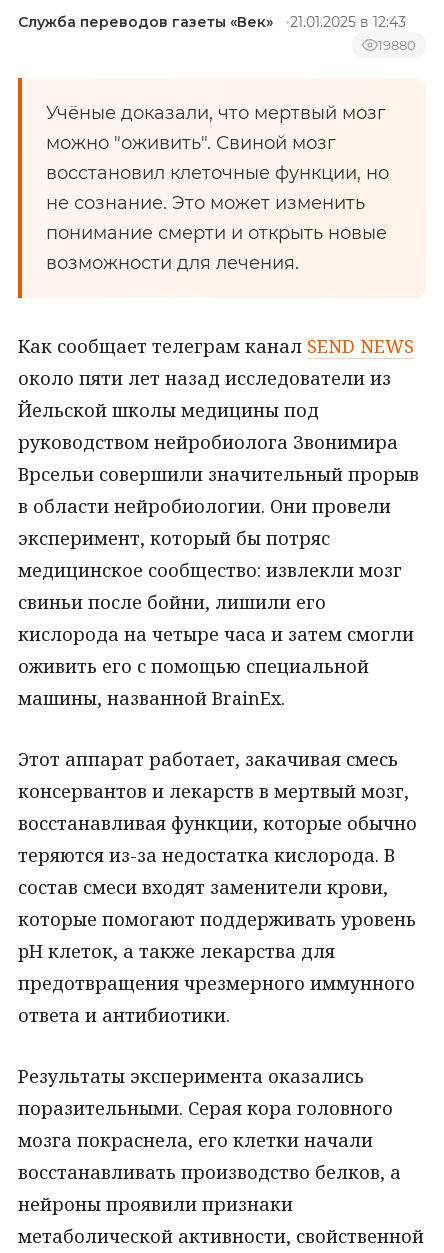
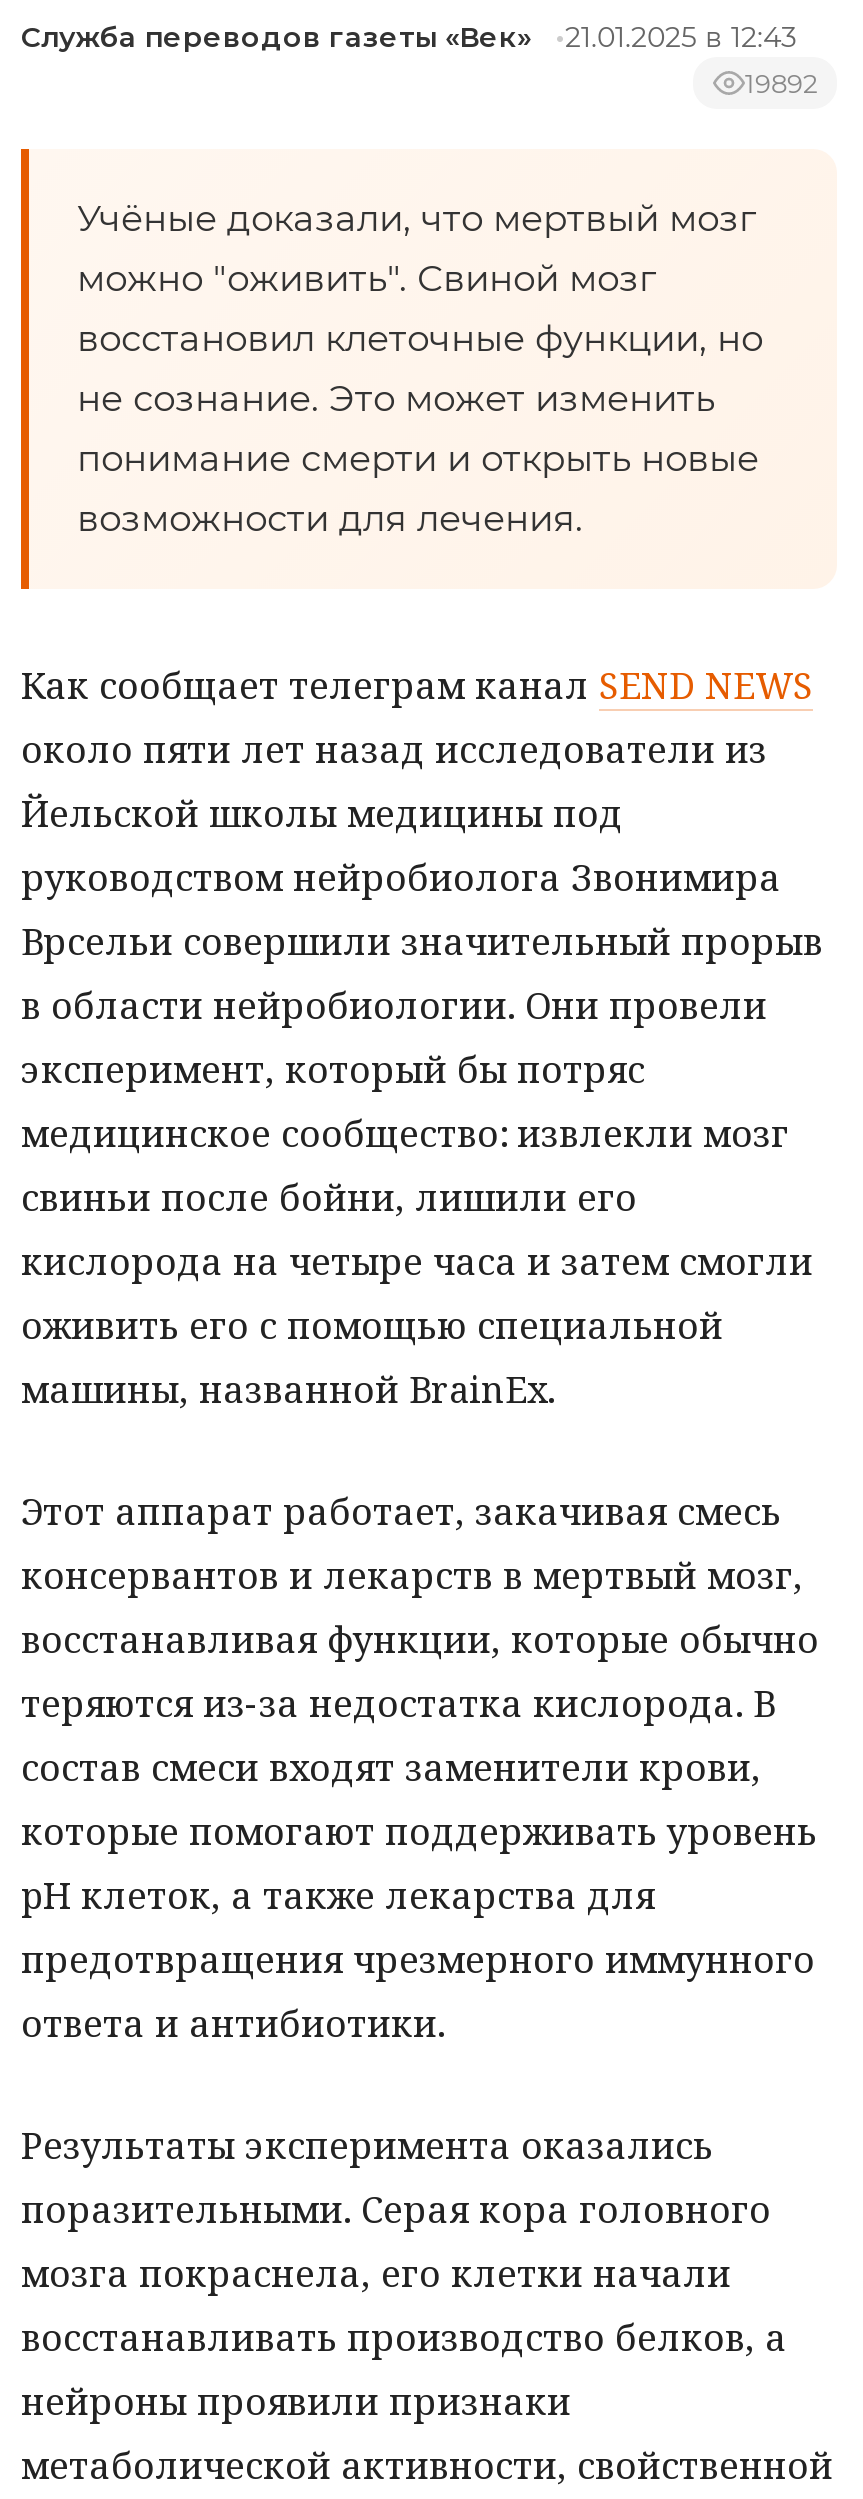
- 19880
+ 19892
